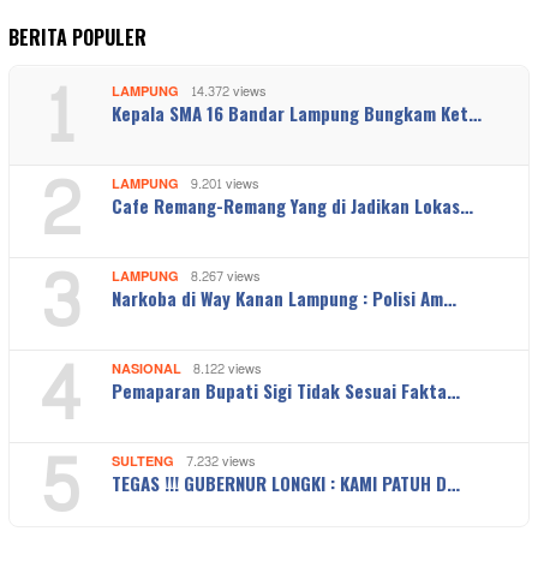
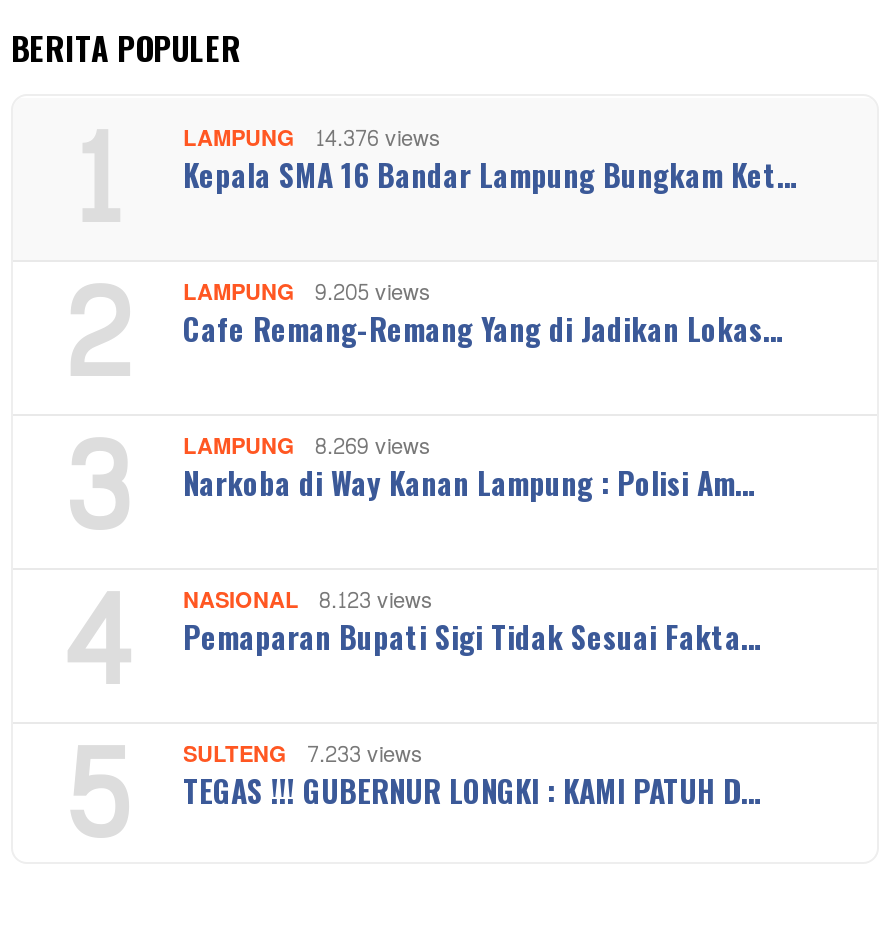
- LAMPUNG 14.372 views
+ LAMPUNG 14.376 views

- LAMPUNG 9.201 views
+ LAMPUNG 9.205 views

- LAMPUNG 8.267 views
+ LAMPUNG 8.269 views

- NASIONAL 8.122 views
+ NASIONAL 8.123 views

- SULTENG 7.232 views
+ SULTENG 7.233 views
